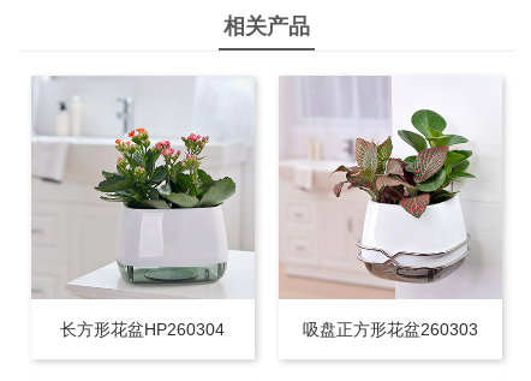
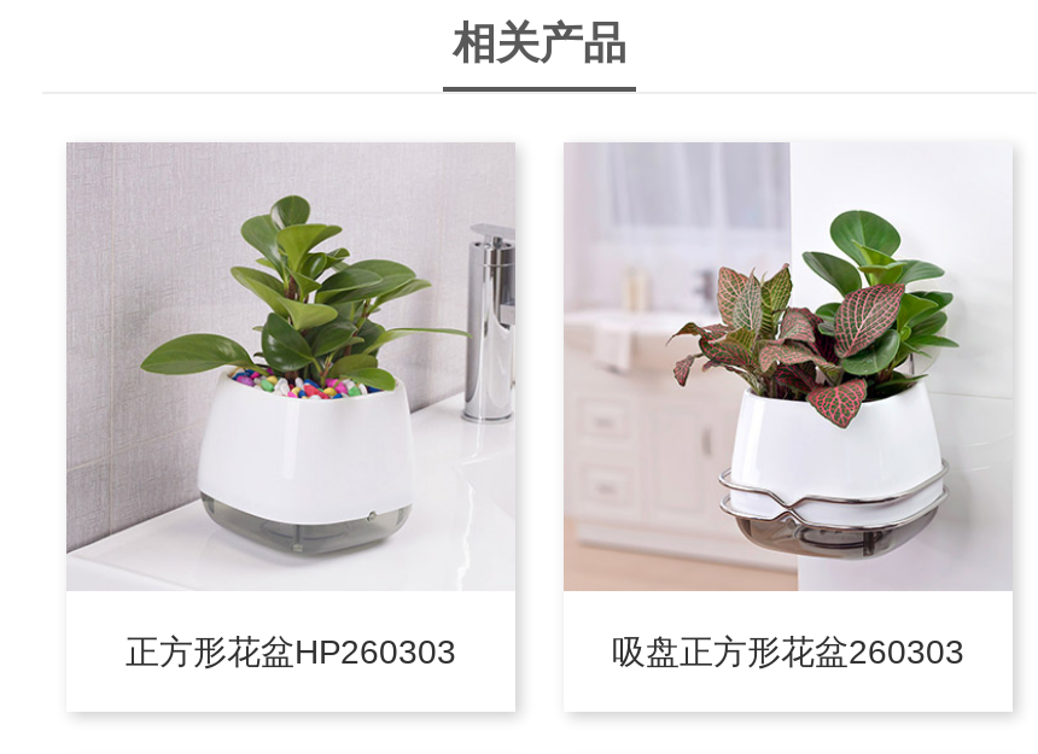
- [image]
- 长方形花盆HP260304
+ [image]
+ 正方形花盆HP260303
